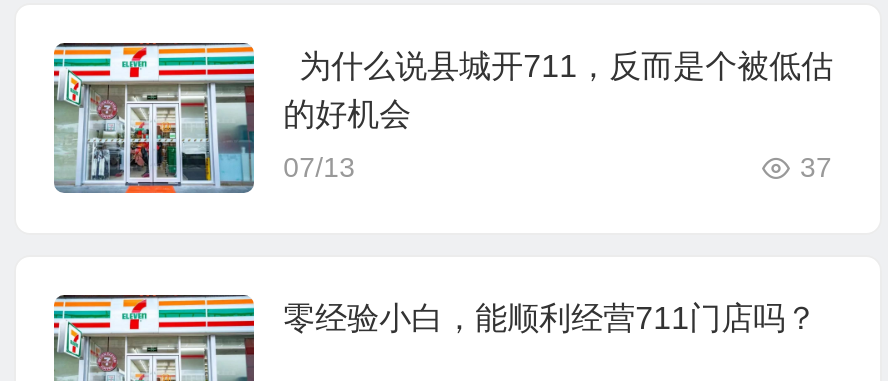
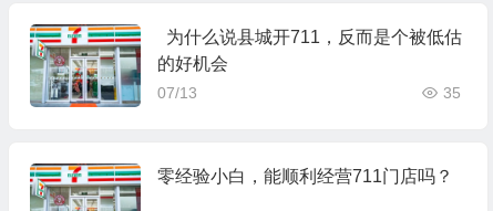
- 37
+ 35
